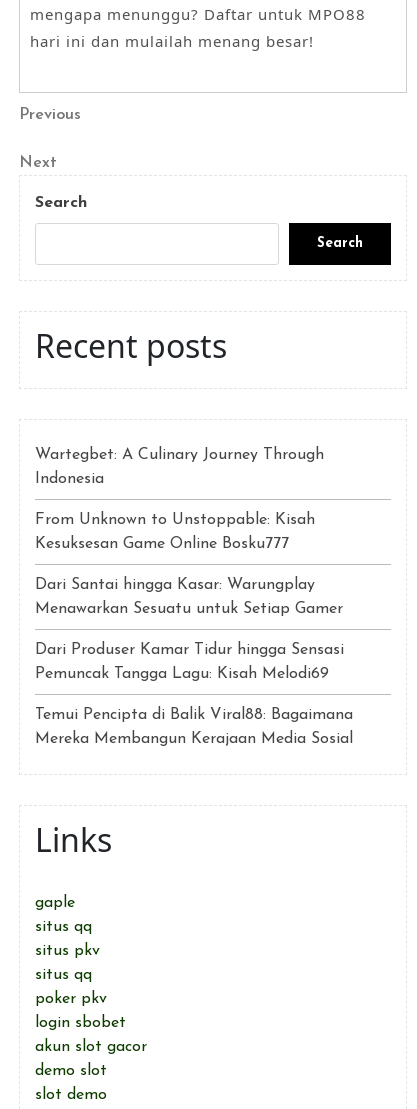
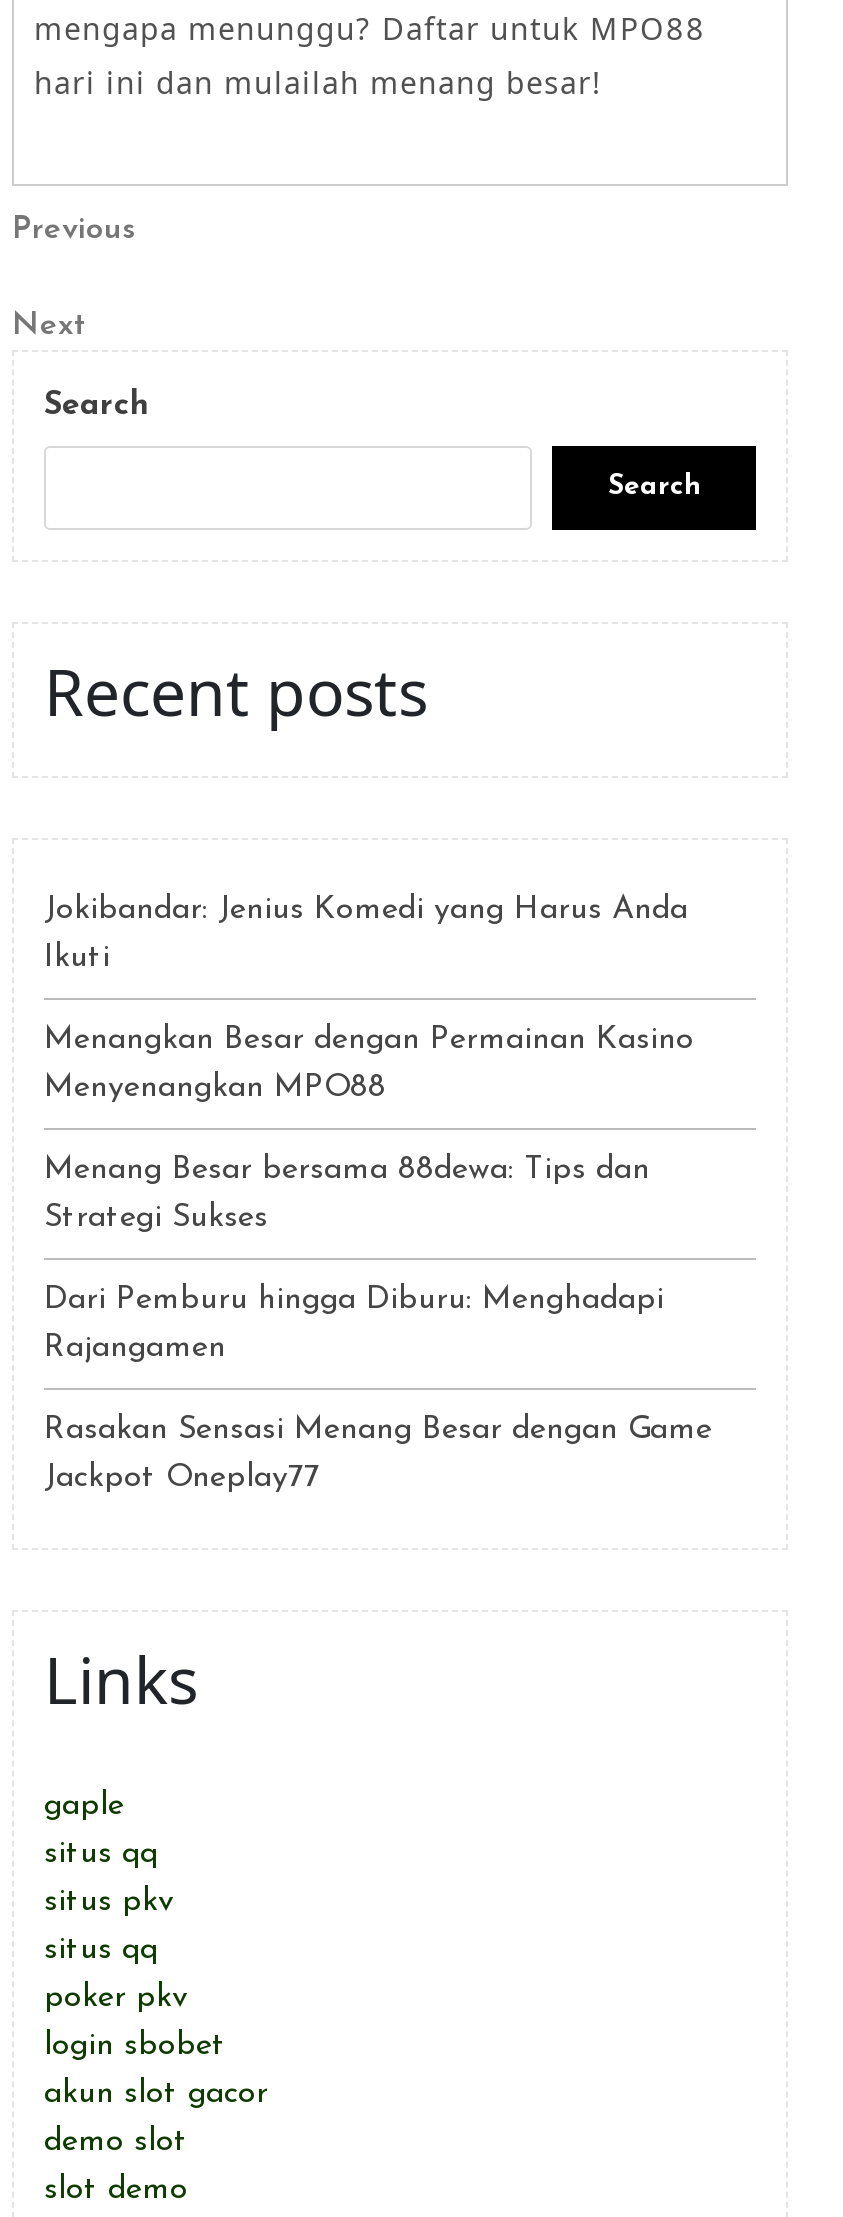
- Wartegbet: A Culinary Journey Through
+ Jokibandar: Jenius Komedi yang Harus Anda

- Indonesia
+ Ikuti

- From Unknown to Unstoppable: Kisah
+ Menangkan Besar dengan Permainan Kasino

- Kesuksesan Game Online Bosku777
+ Menyenangkan MPO88

- Dari Santai hingga Kasar: Warungplay
+ Menang Besar bersama 88dewa: Tips dan

- Menawarkan Sesuatu untuk Setiap Gamer
+ Strategi Sukses

- Dari Produser Kamar Tidur hingga Sensasi
+ Dari Pemburu hingga Diburu: Menghadapi

- Pemuncak Tangga Lagu: Kisah Melodi69
+ Rajangamen

- Temui Pencipta di Balik Viral88: Bagaimana
+ Rasakan Sensasi Menang Besar dengan Game

- Mereka Membangun Kerajaan Media Sosial
+ Jackpot Oneplay77
